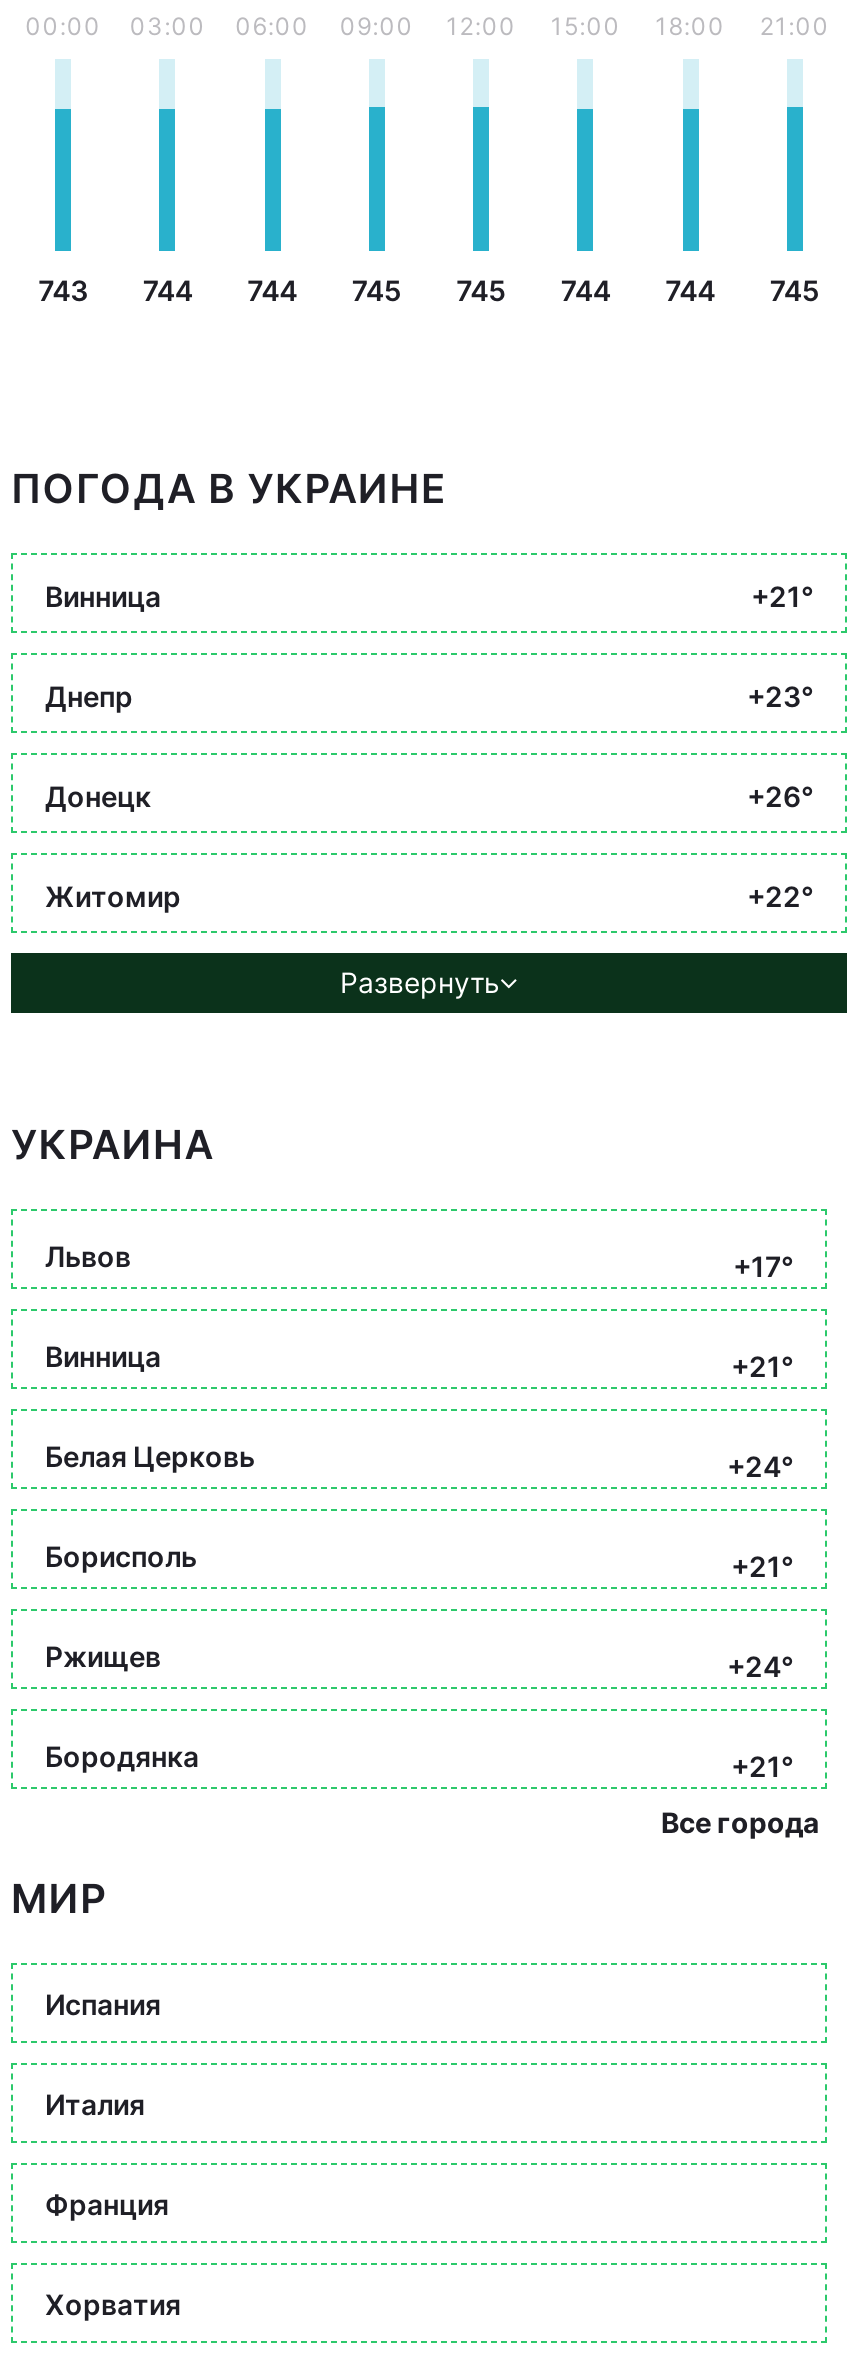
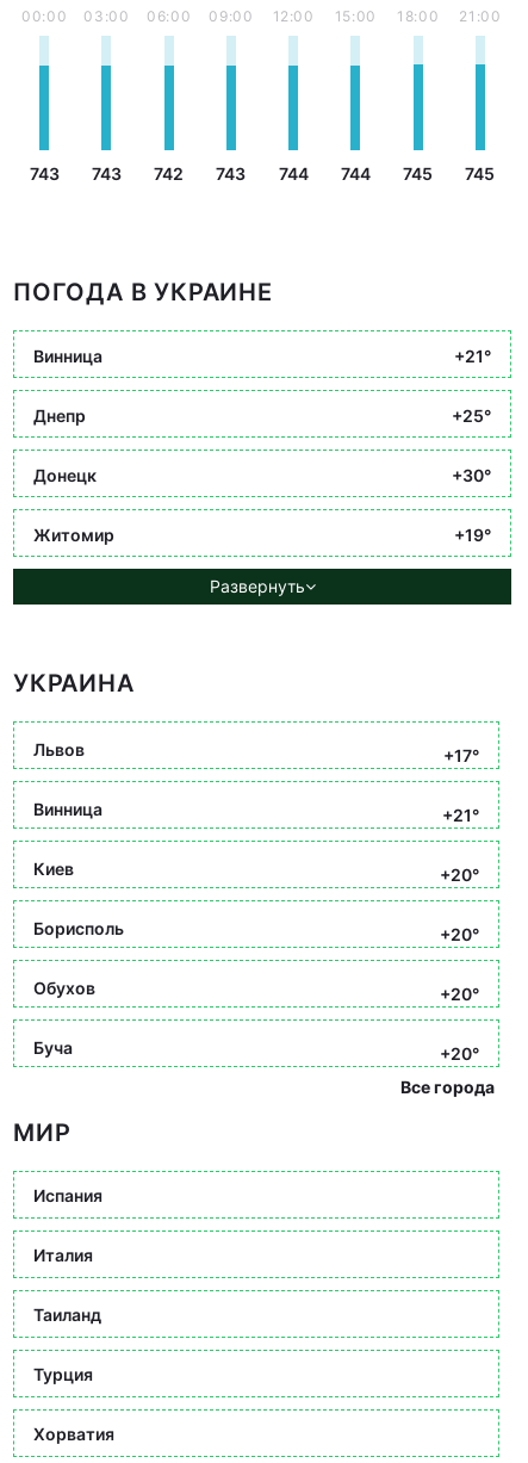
- 744
+ 743

- 744
+ 742

- 745
+ 743

- 745
+ 744

- 744
+ 745

- +23°
+ +25°

- +26°
+ +30°

- +22°
+ +19°

- Белая Церковь
- +24°
+ Киев
+ +20°

- +21°
+ +20°

- Ржищев
- +24°
+ Обухов
+ +20°

- Бородянка
- +21°
+ Буча
+ +20°

- Франция
+ Таиланд
+ Турция
